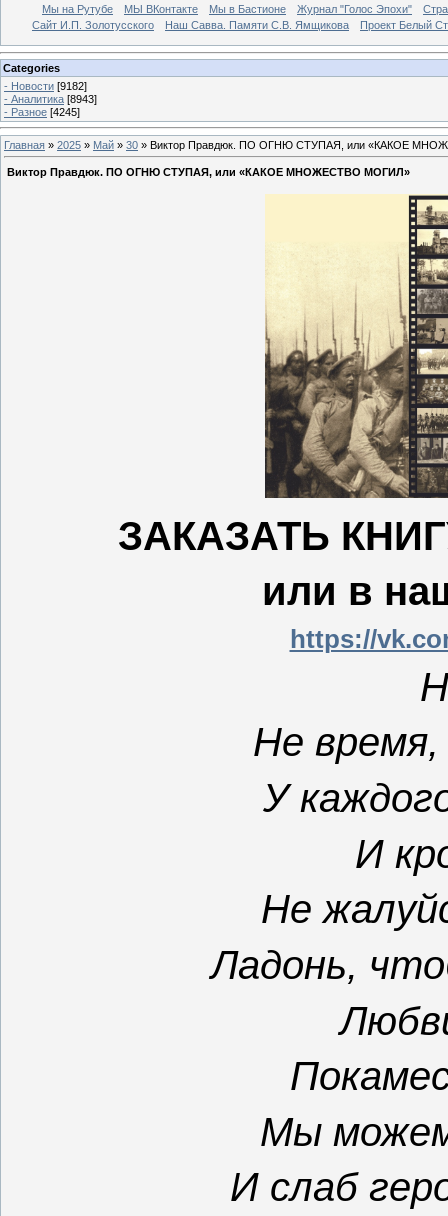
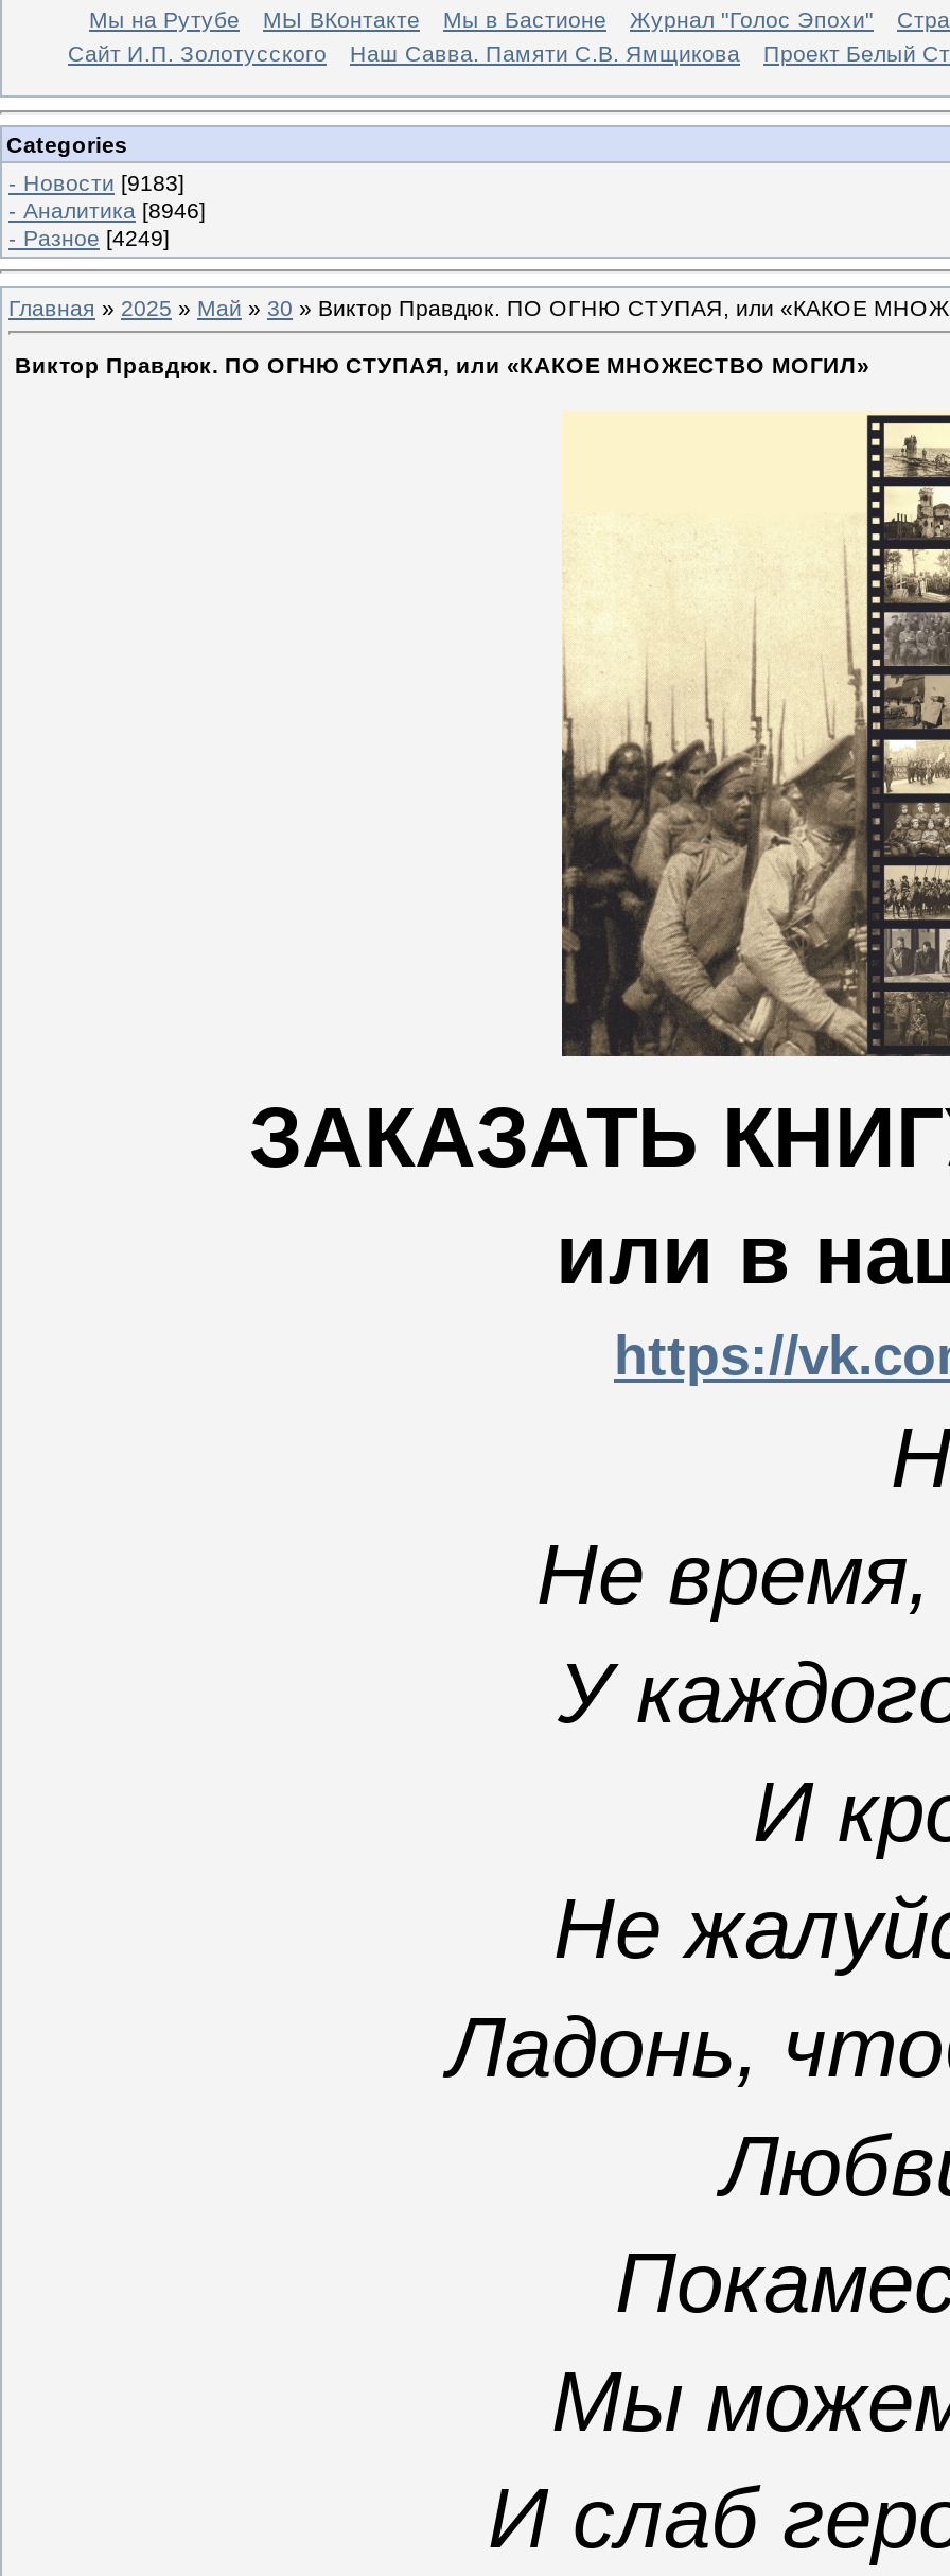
- - Новости [9182]
+ - Новости [9183]

- - Аналитика [8943]
+ - Аналитика [8946]

- - Разное [4245]
+ - Разное [4249]
